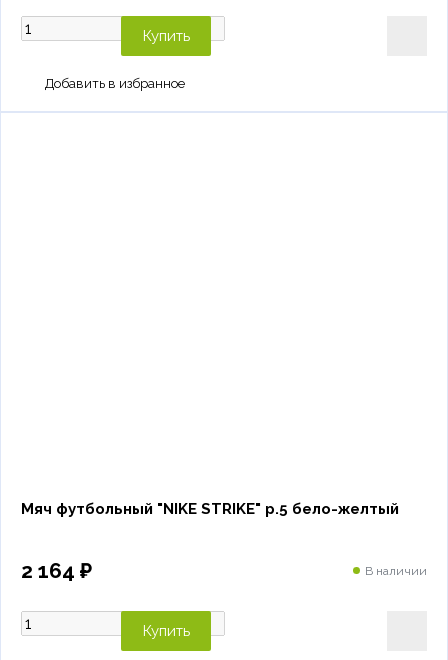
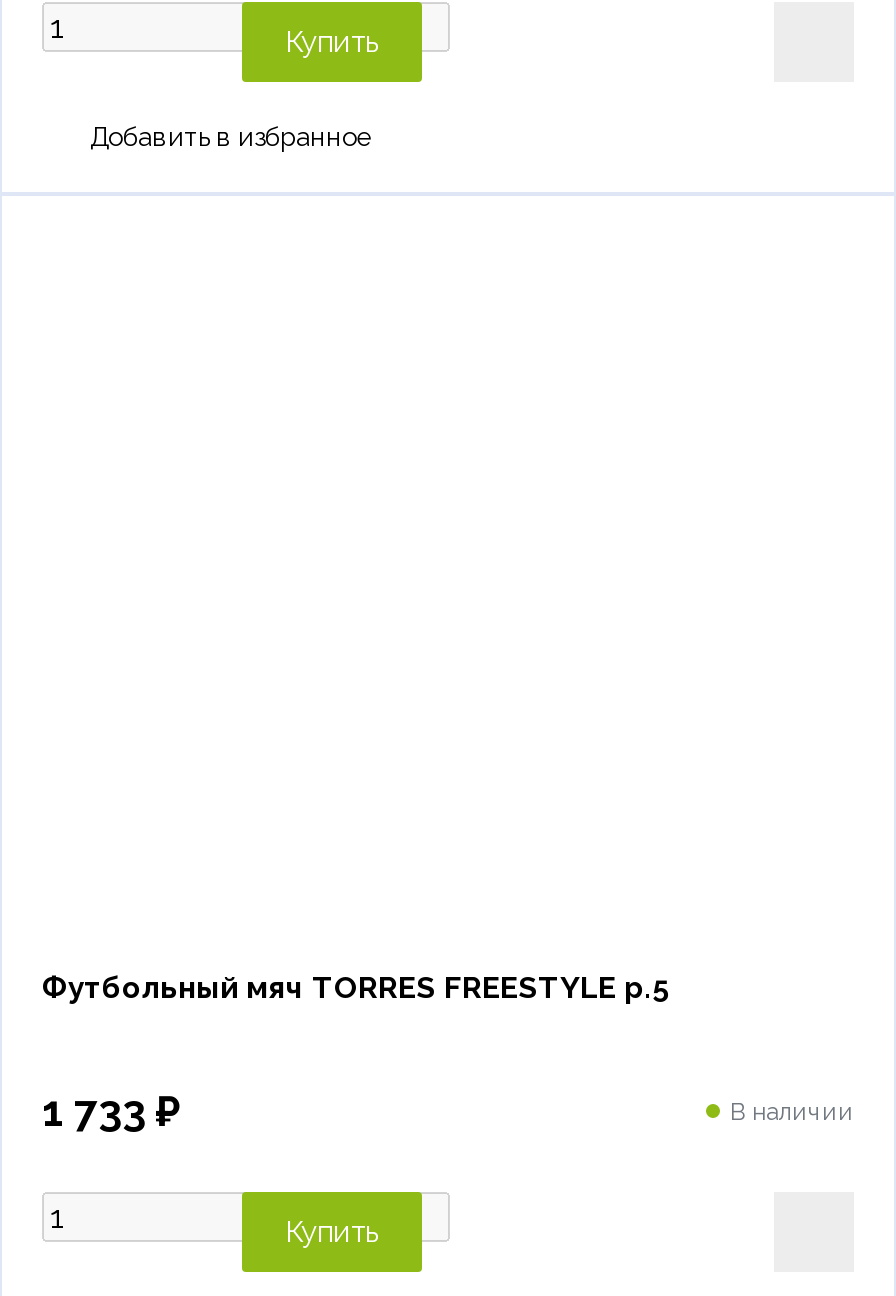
- Мяч футбольный "NIKE STRIKE" р.5 бело-желтый
+ Футбольный мяч TORRES FREESTYLE р.5

- 2 164 ₽
+ 1 733 ₽
